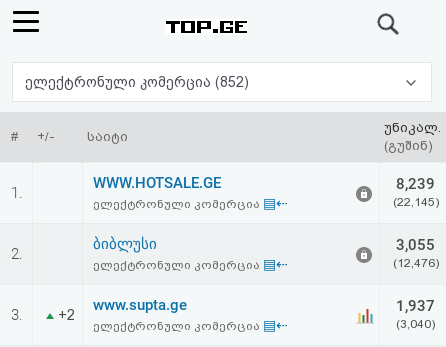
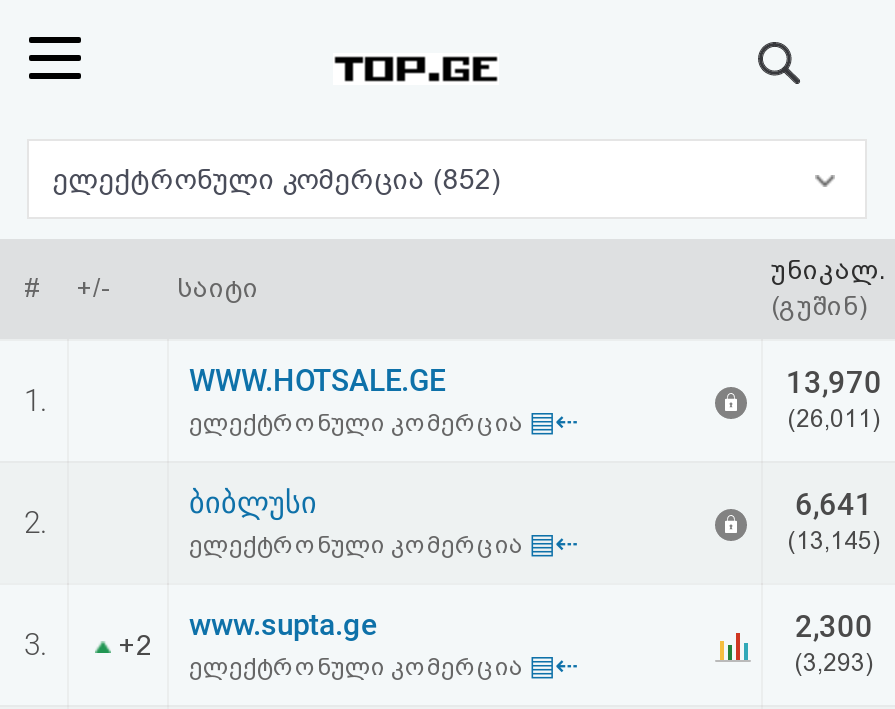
- 8,239
+ 13,970

- (22,145)
+ (26,011)

- 3,055
+ 6,641

- (12,476)
+ (13,145)

- 1,937
+ 2,300

- (3,040)
+ (3,293)
